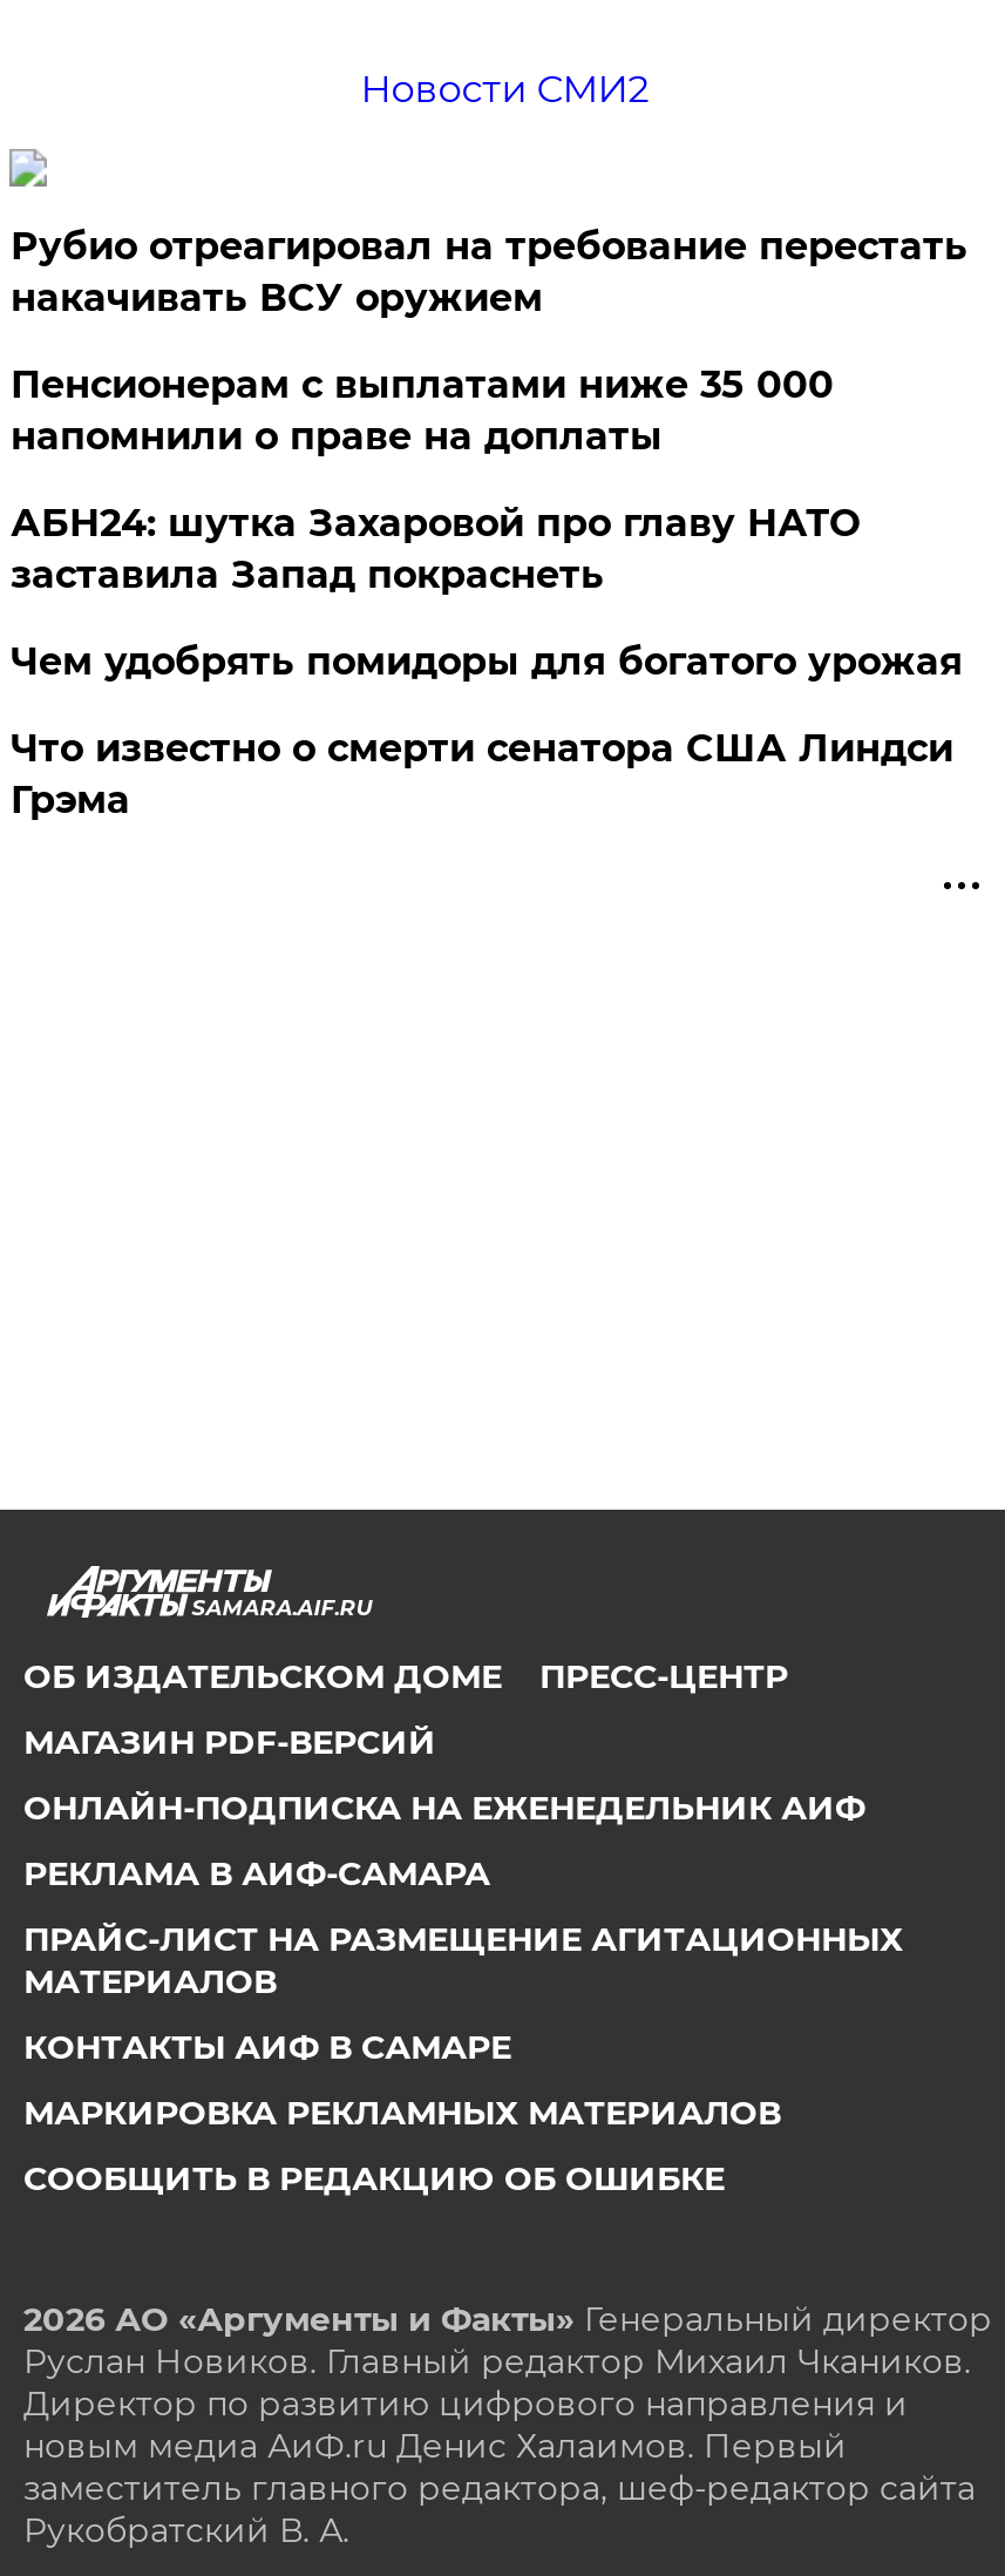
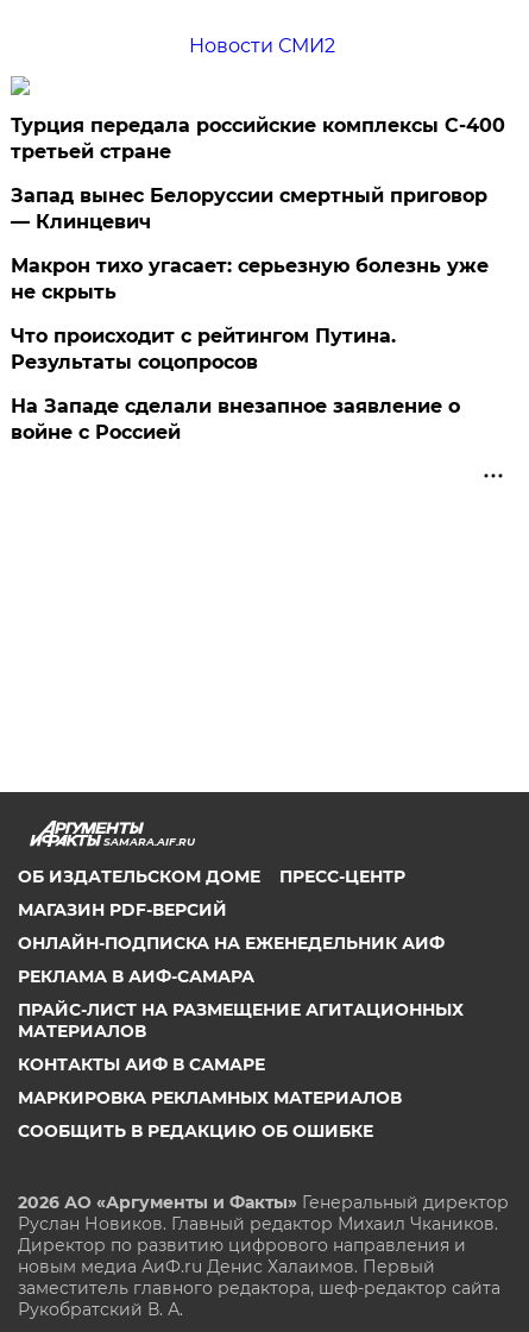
- Рубио отреагировал на требование перестать
- накачивать ВСУ оружием
+ Турция передала российские комплексы С-400
+ третьей стране

- Пенсионерам с выплатами ниже 35 000
- напомнили о праве на доплаты
+ Запад вынес Белоруссии смертный приговор
+ — Клинцевич

- АБН24: шутка Захаровой про главу НАТО
- заставила Запад покраснеть
+ Макрон тихо угасает: серьезную болезнь уже
+ не скрыть

- Чем удобрять помидоры для богатого урожая
+ Что происходит с рейтингом Путина.
+ Результаты соцопросов

- Что известно о смерти сенатора США Линдси
- Грэма
+ На Западе сделали внезапное заявление о
+ войне с Россией
